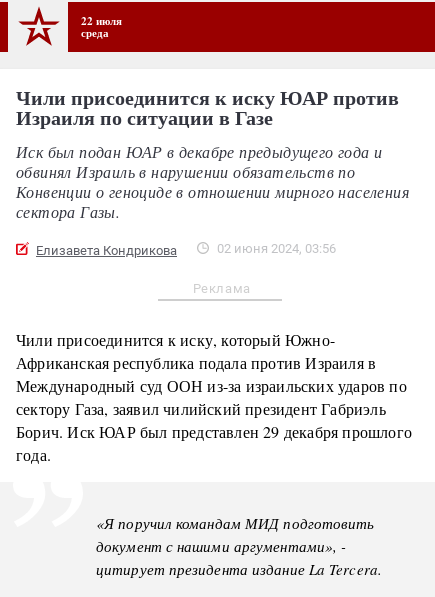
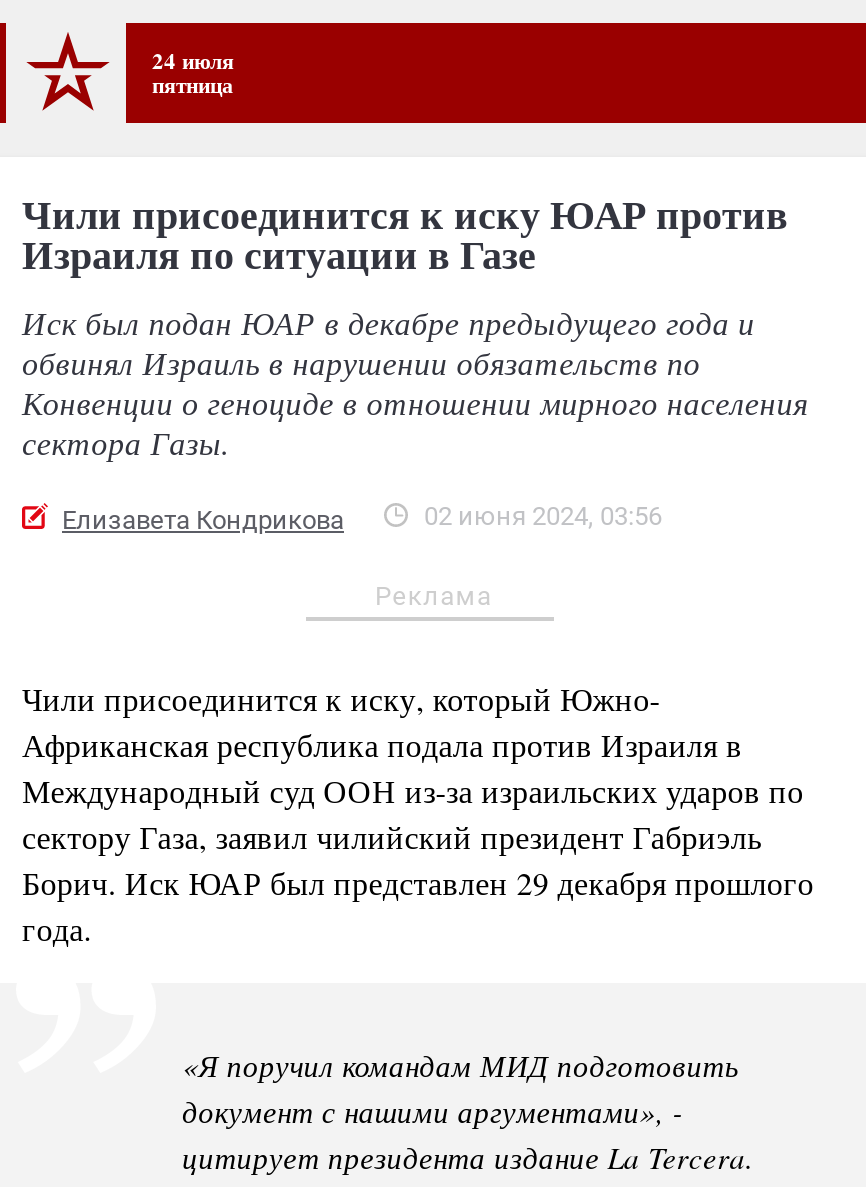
- 22 июля
- среда
+ 24 июля
+ пятница
